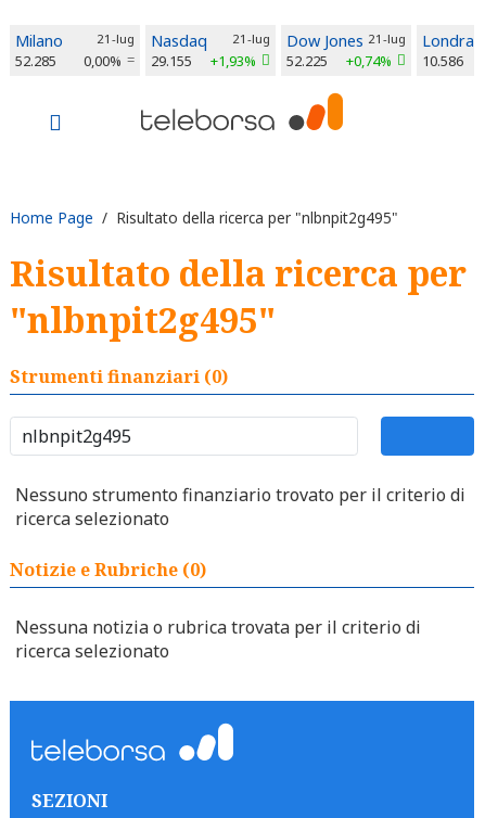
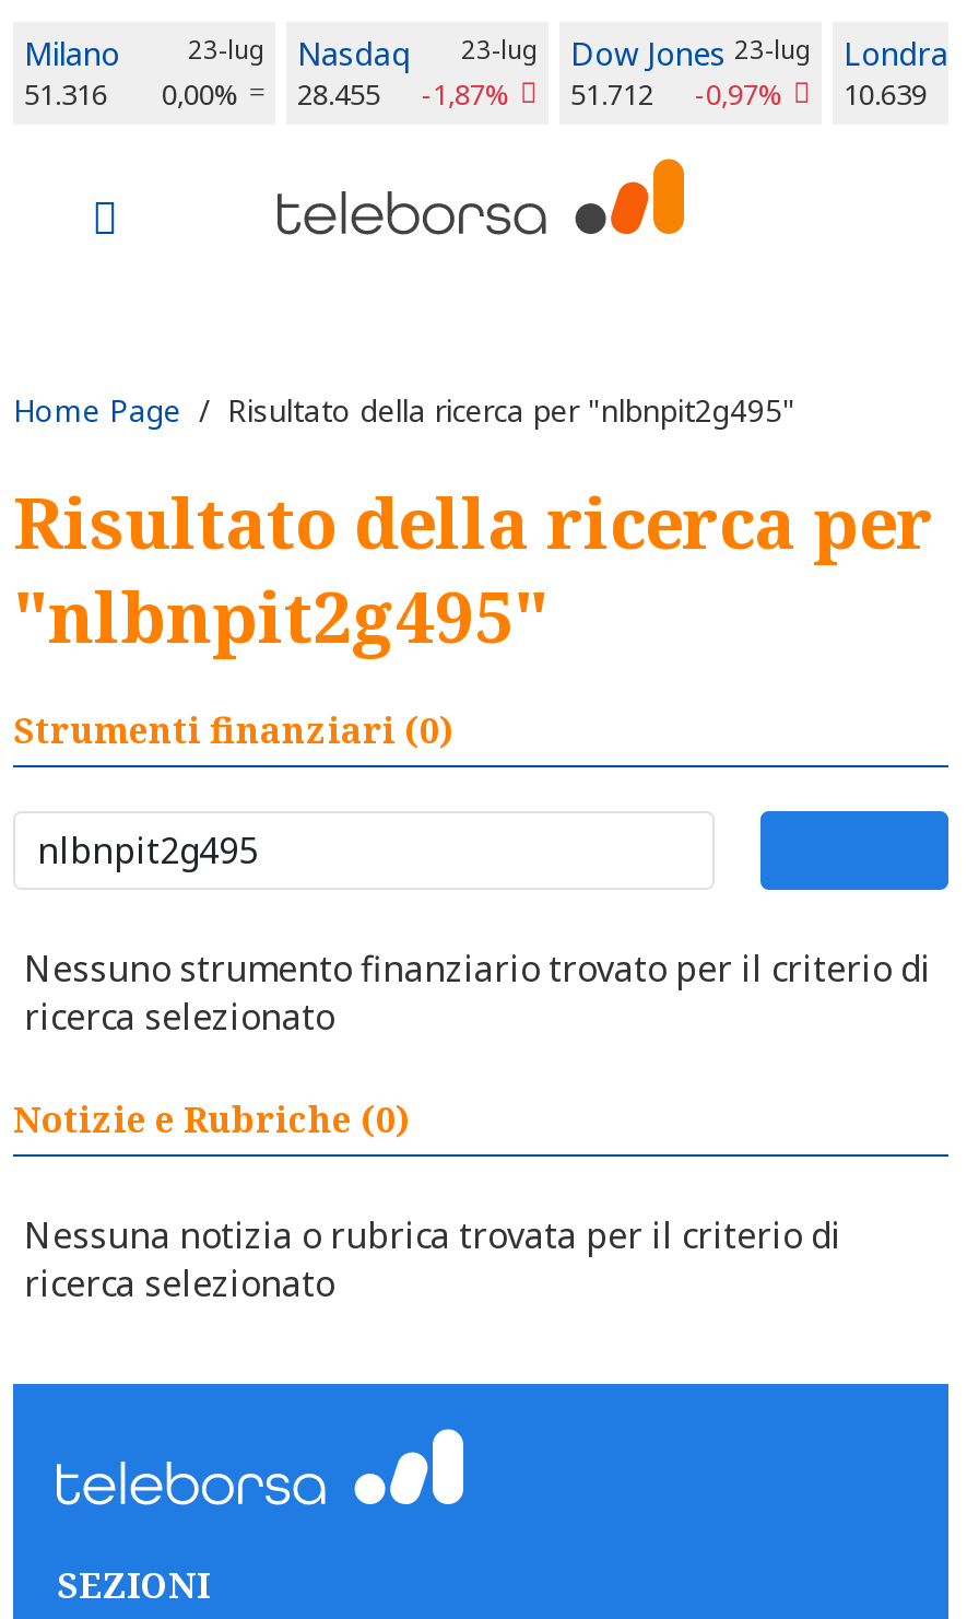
- 21-lug
- 52.285
+ 23-lug
+ 51.316

- 21-lug
- 29.155
- +1,93%
+ 23-lug
+ 28.455
+ -1,87%

- Dow Jones 21-lug
- 52.225
- +0,74%
+ Dow Jones 23-lug
+ 51.712
+ -0,97%

- 10.586
+ 10.639
